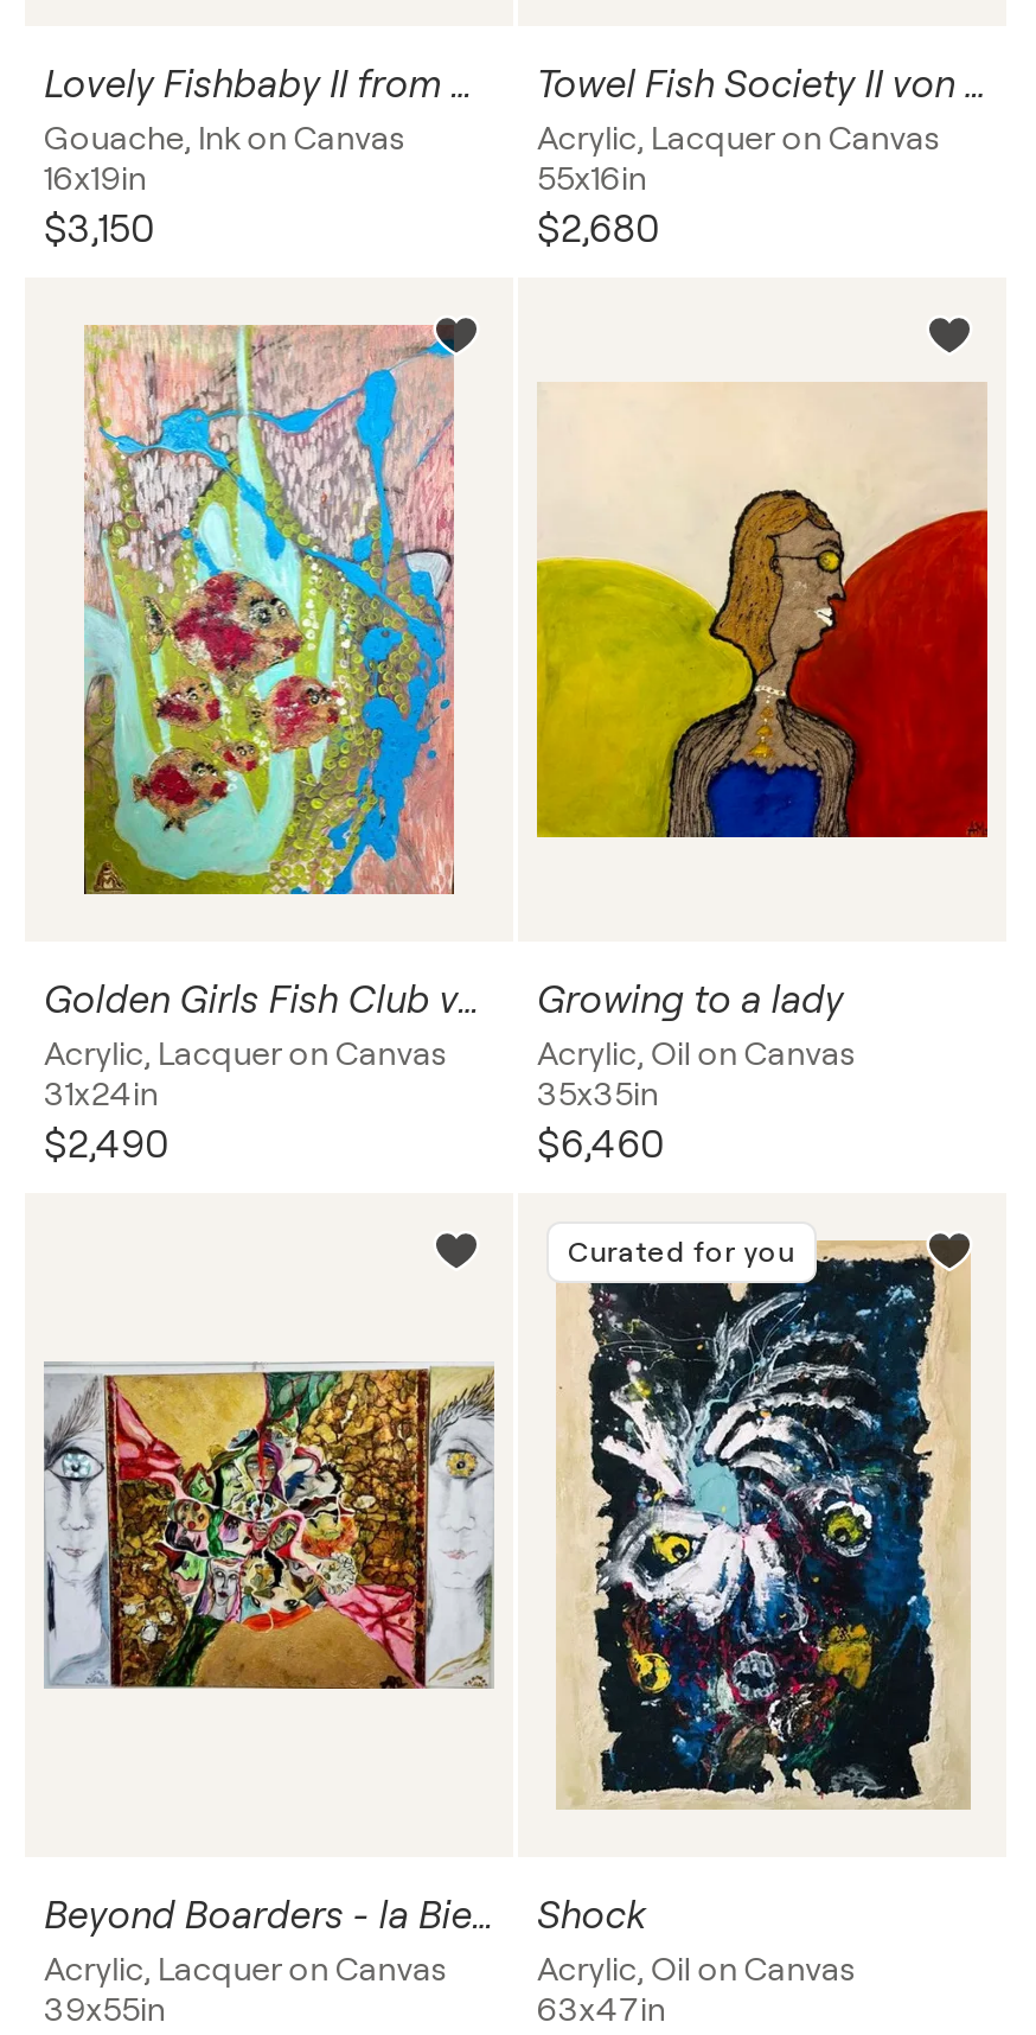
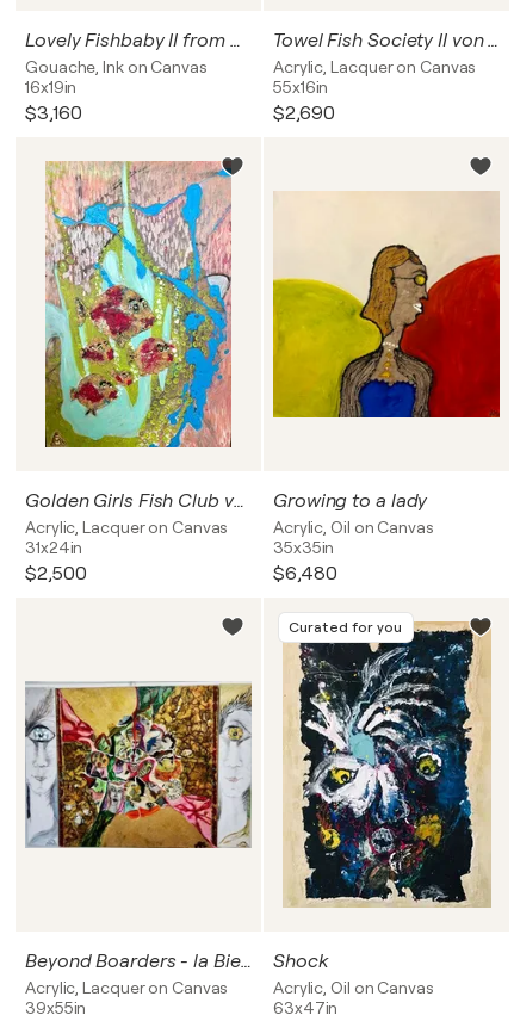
- $3,150
+ $3,160

- $2,680
+ $2,690

- $2,490
+ $2,500

- $6,460
+ $6,480
